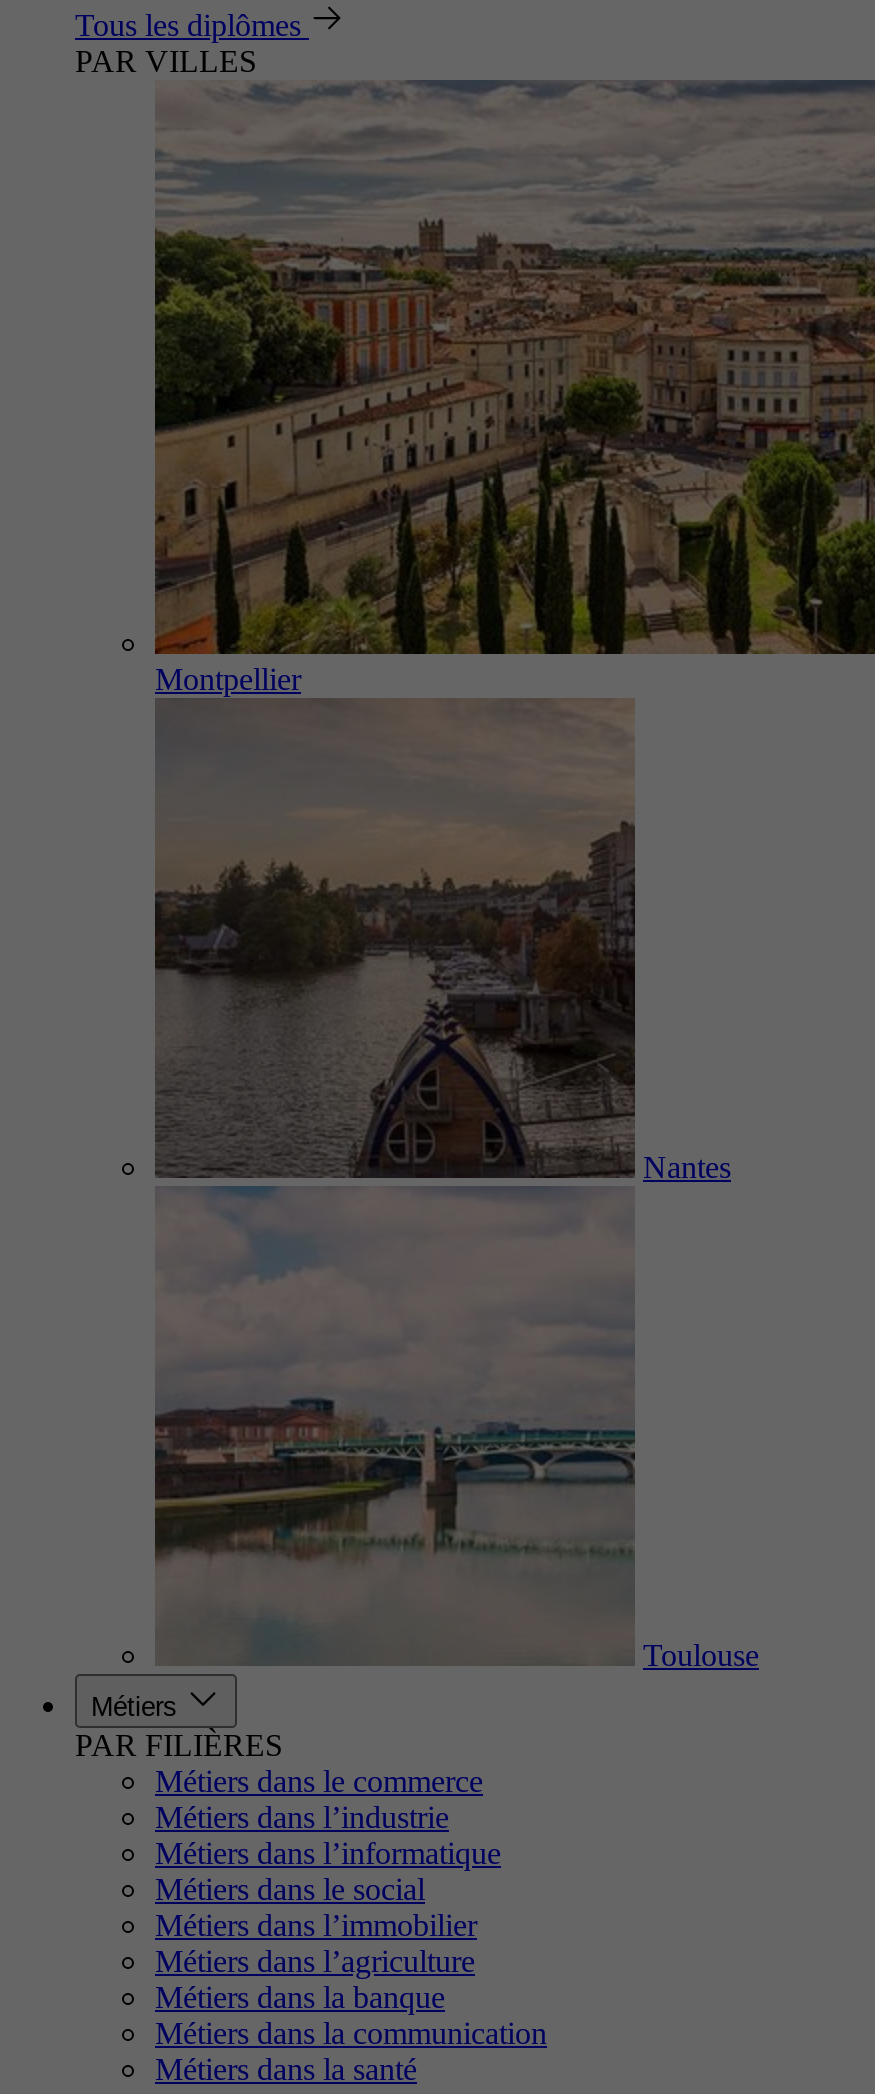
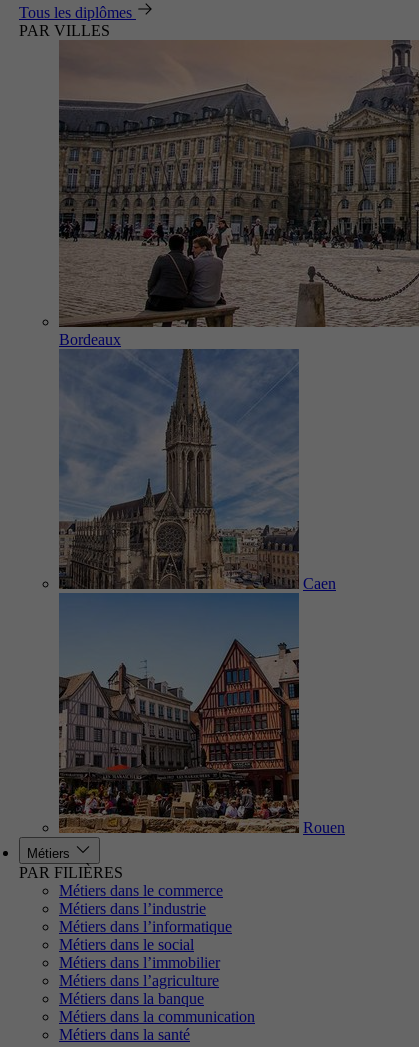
- [image]
- Montpellier
+ [image]
+ Bordeaux

- [image]
- Nantes
+ [image]
+ Caen

- Toulouse
+ Rouen
